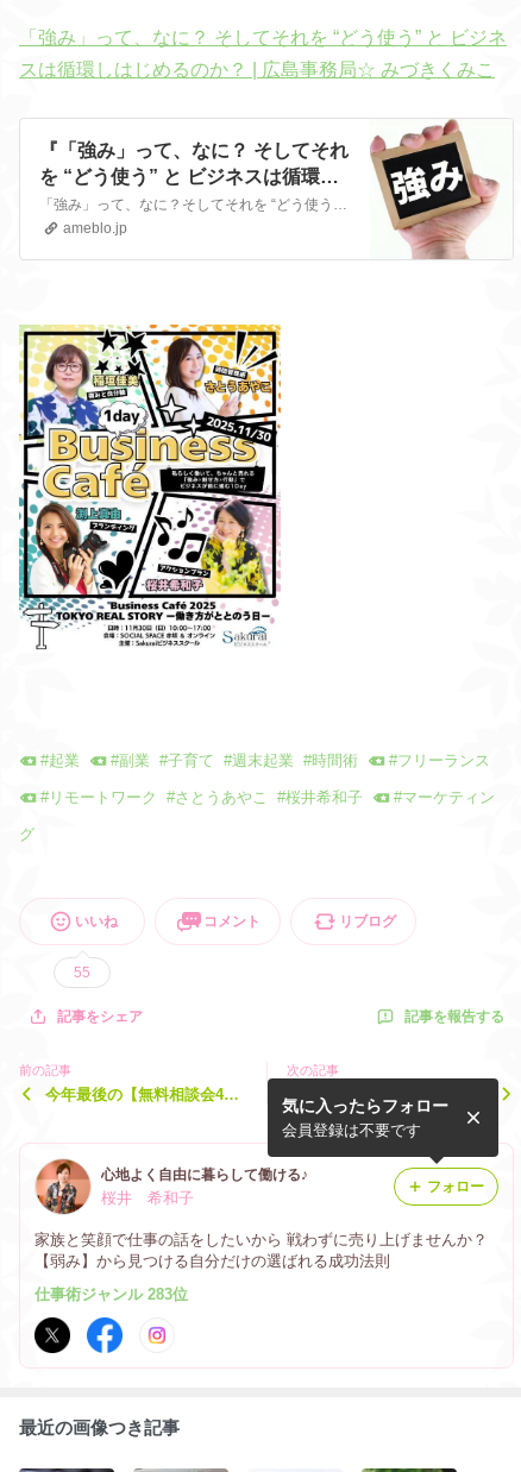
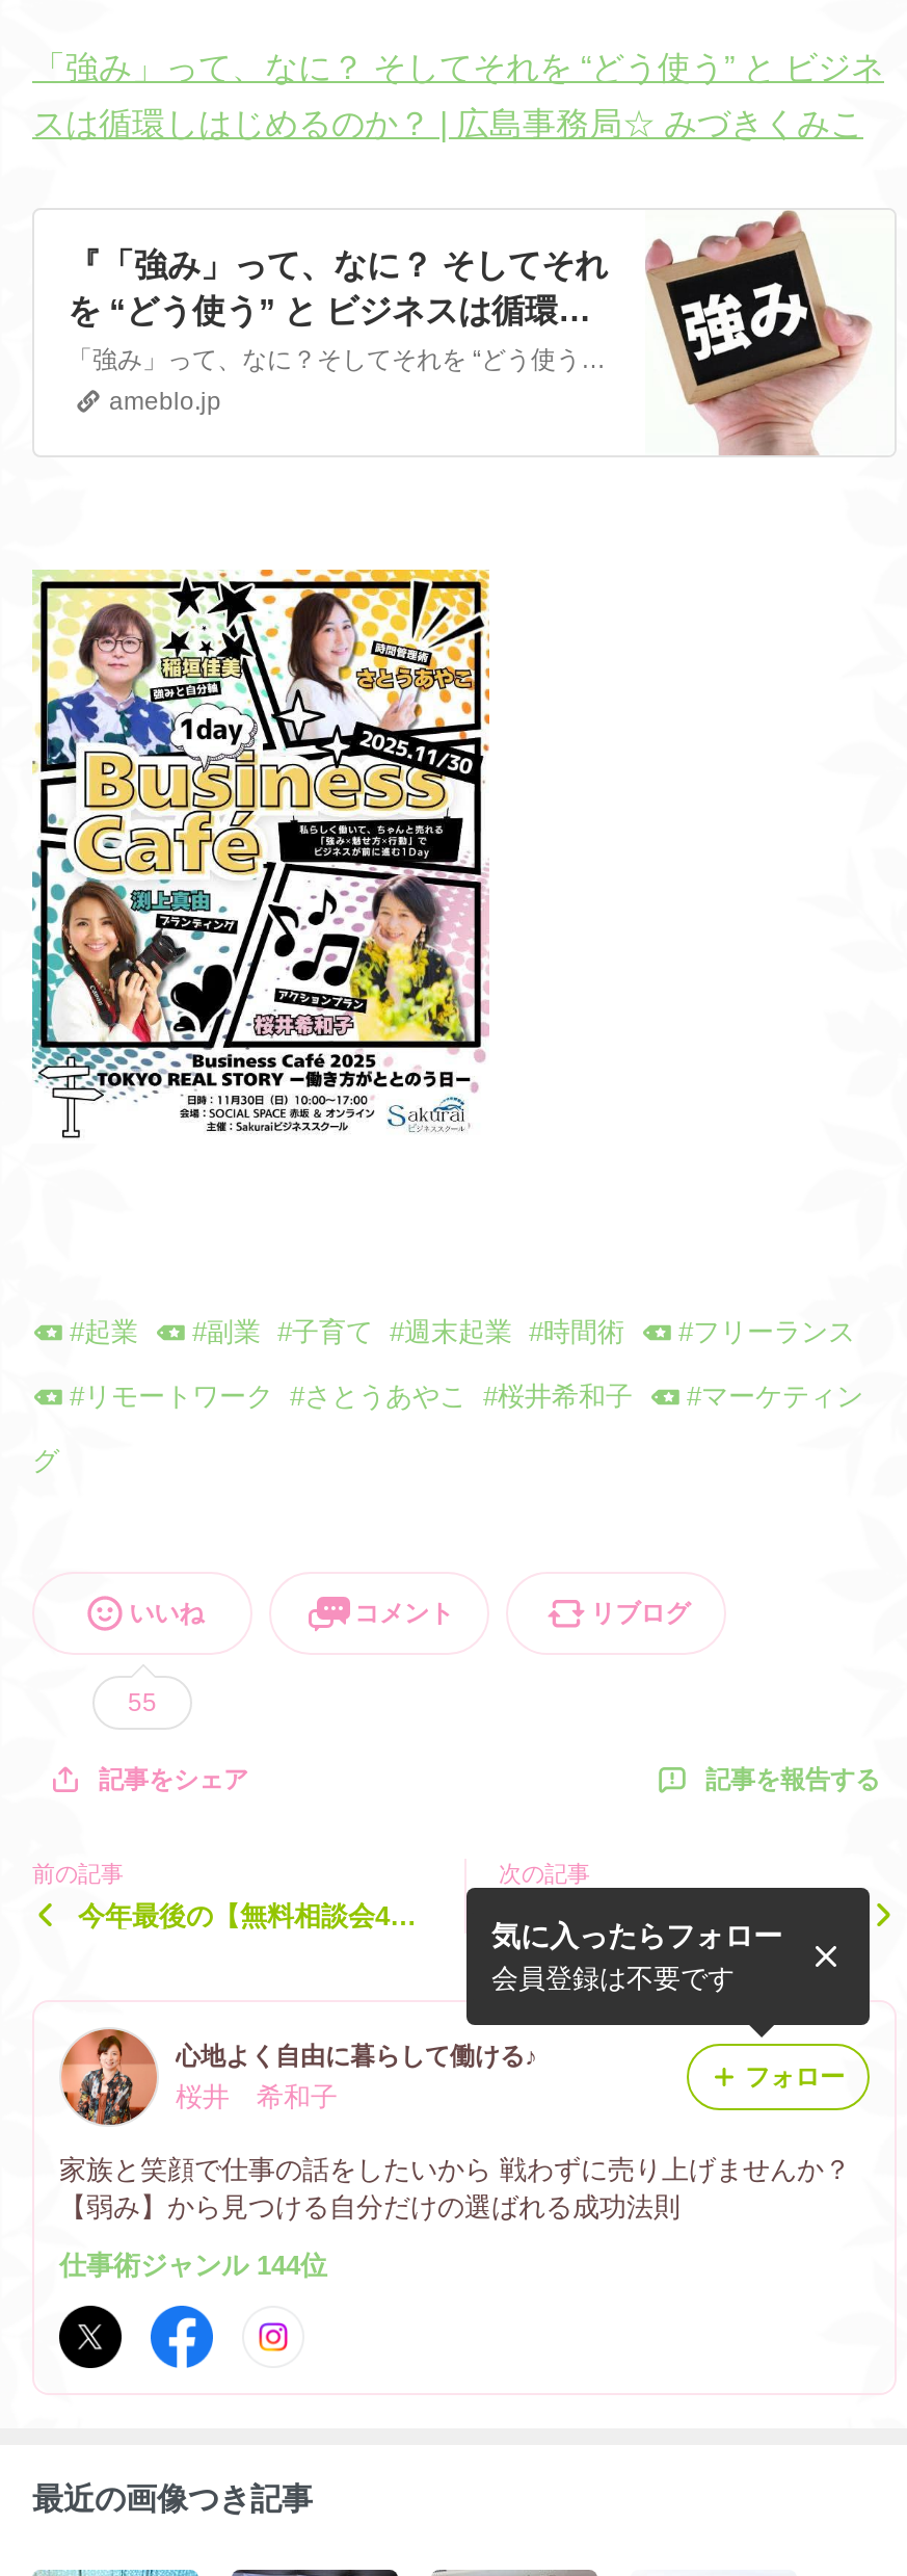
- 仕事術ジャンル 283位
+ 仕事術ジャンル 144位
